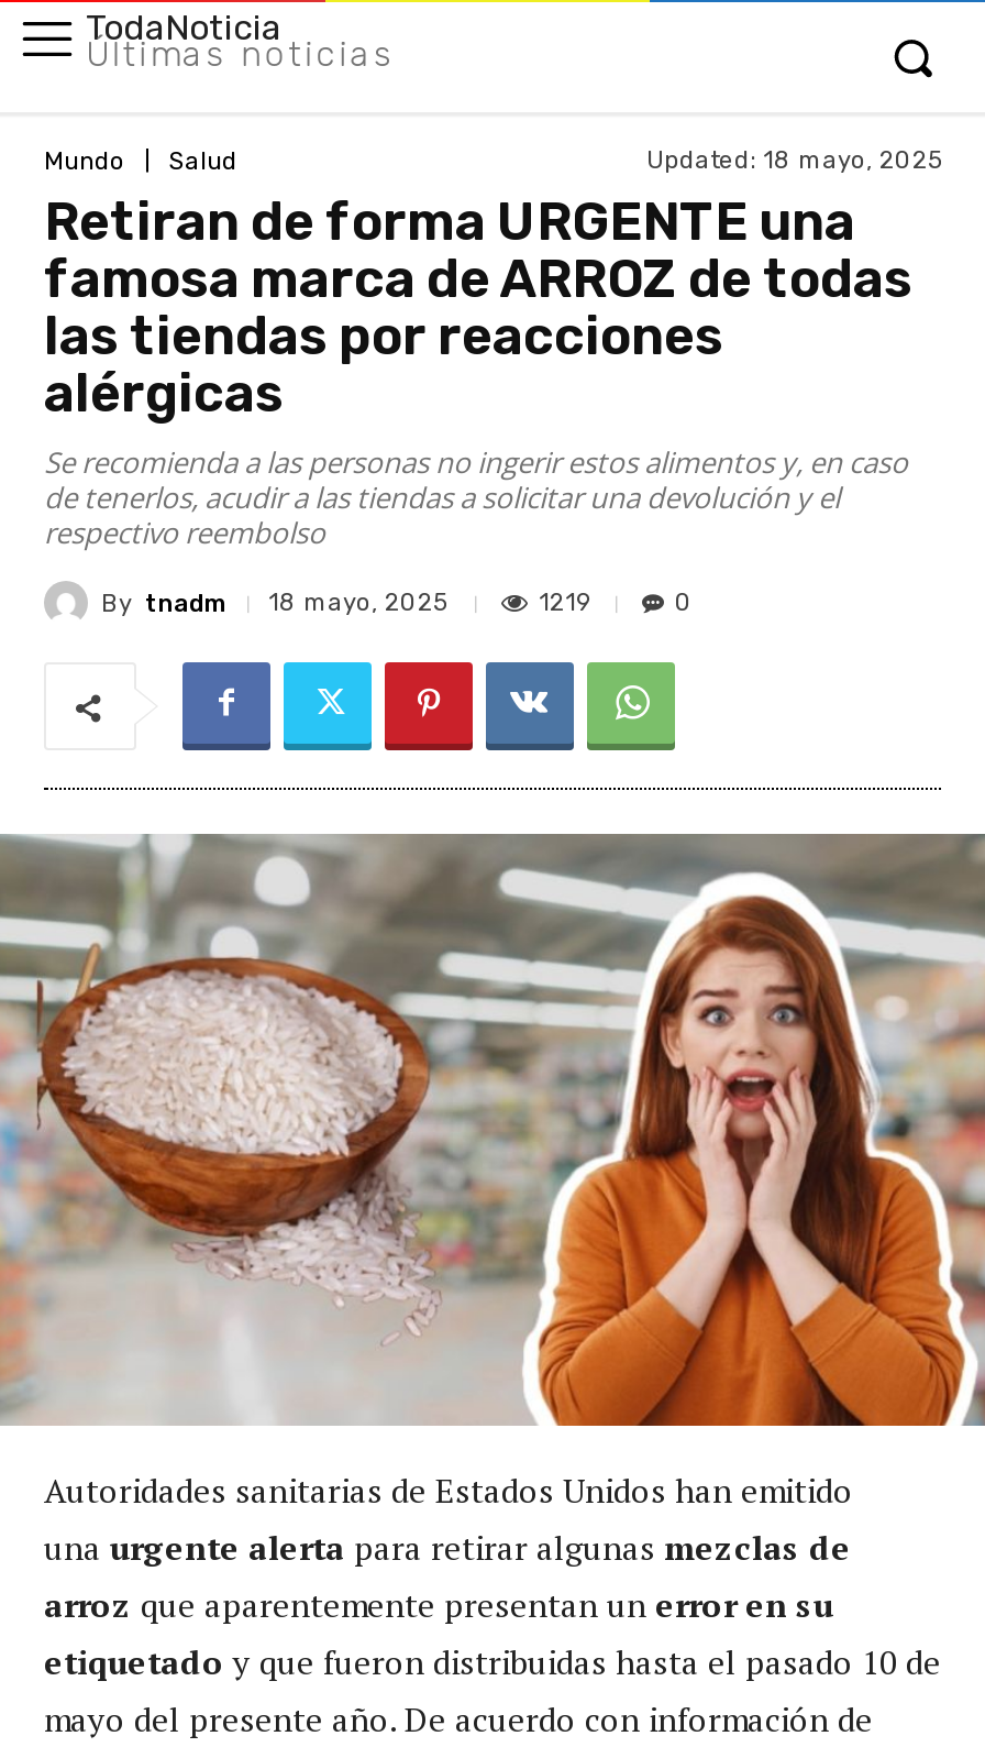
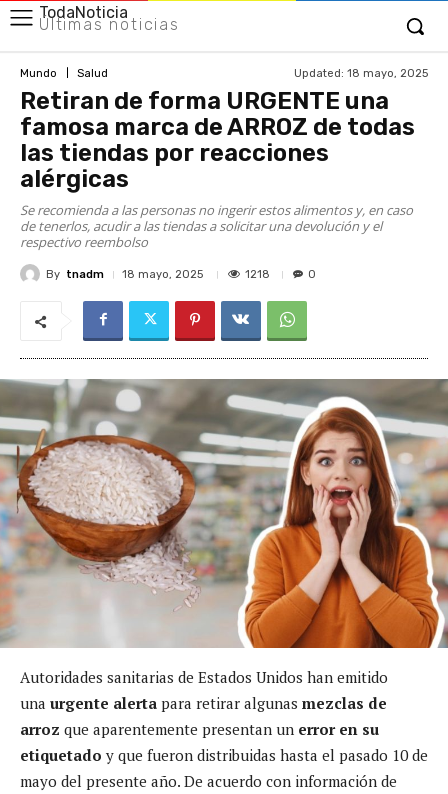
- 1219
+ 1218
